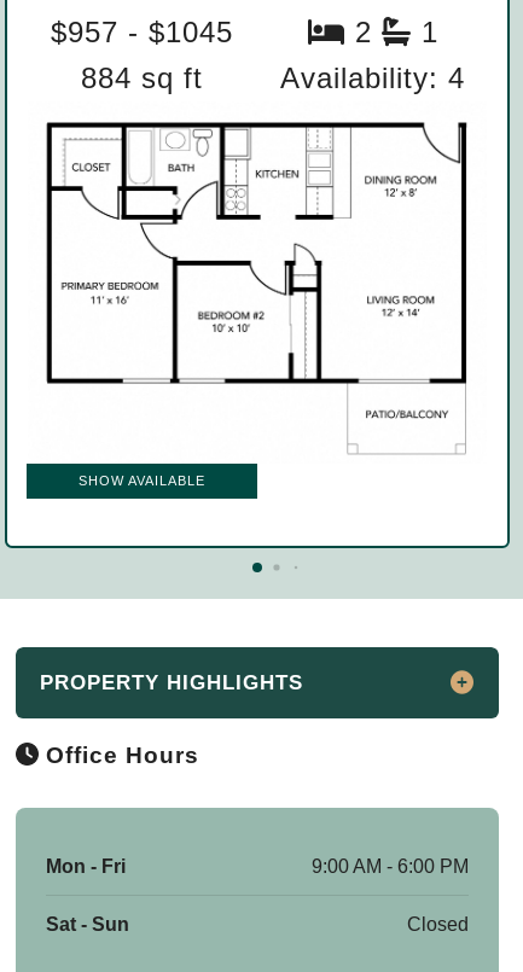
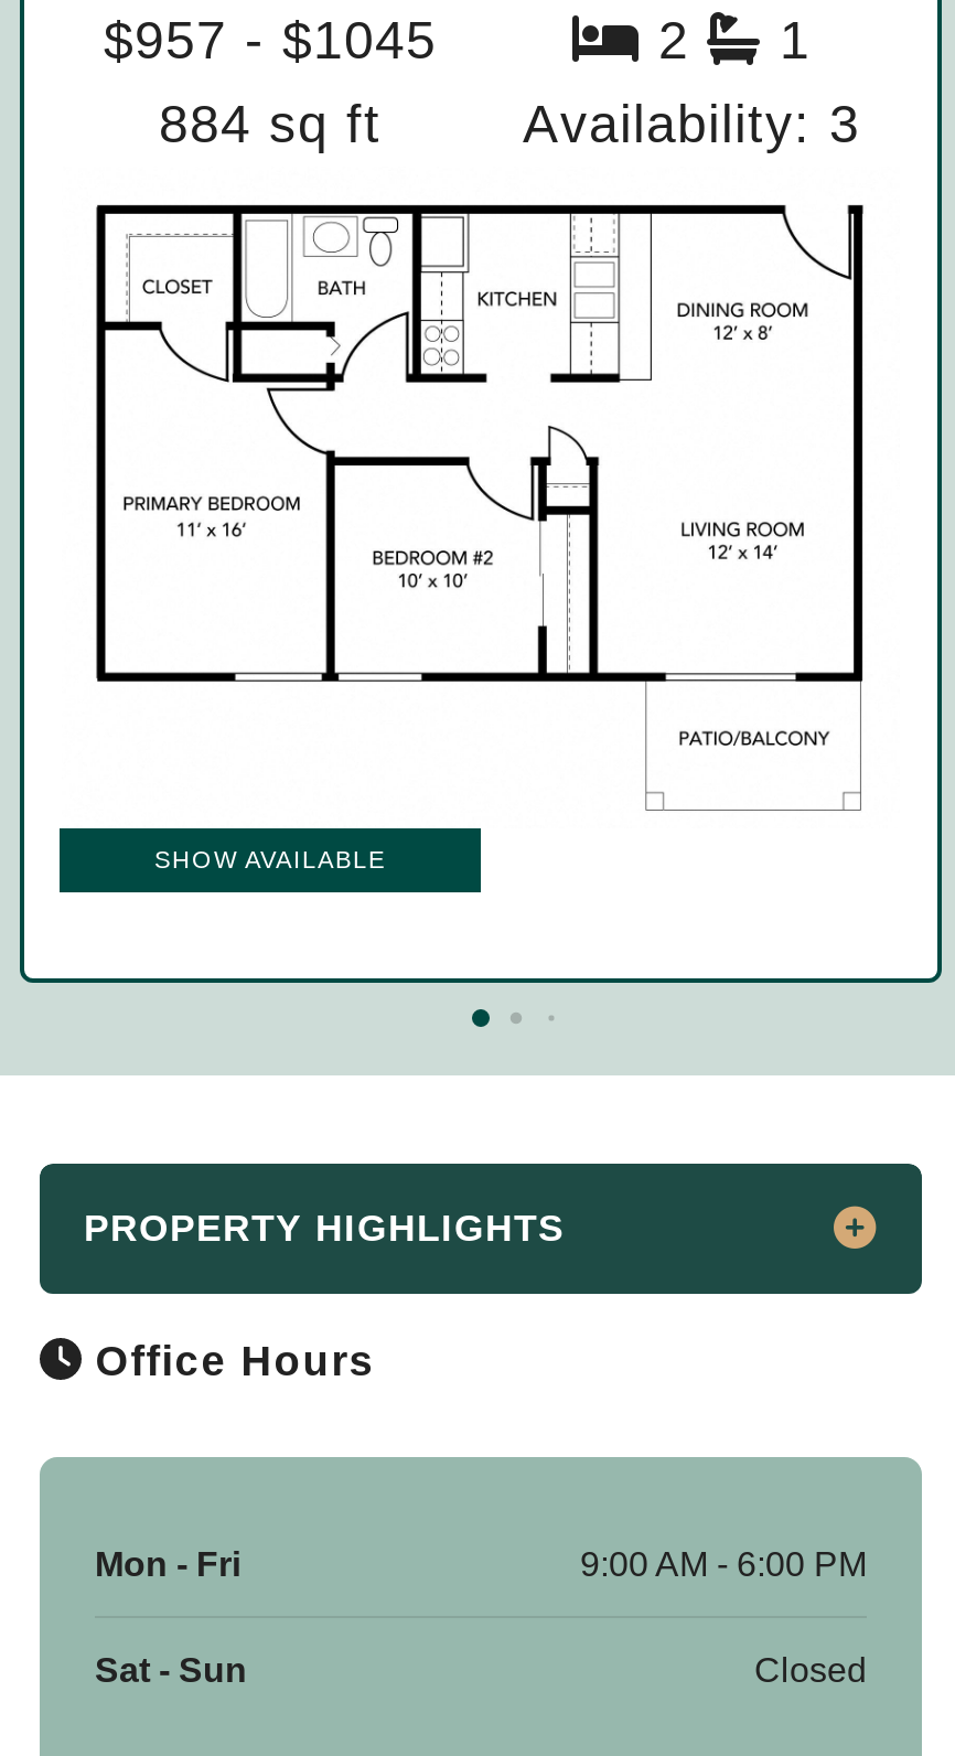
- Availability: 4
+ Availability: 3
